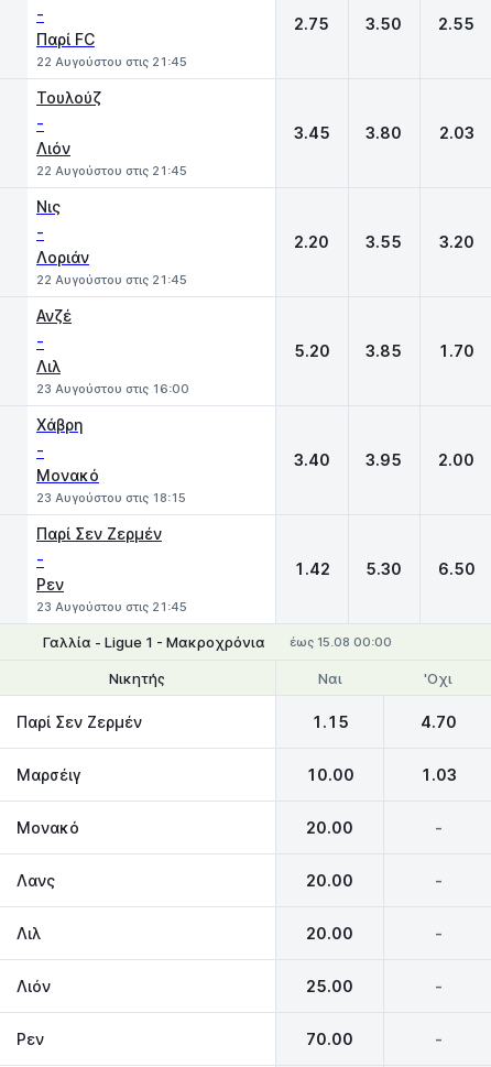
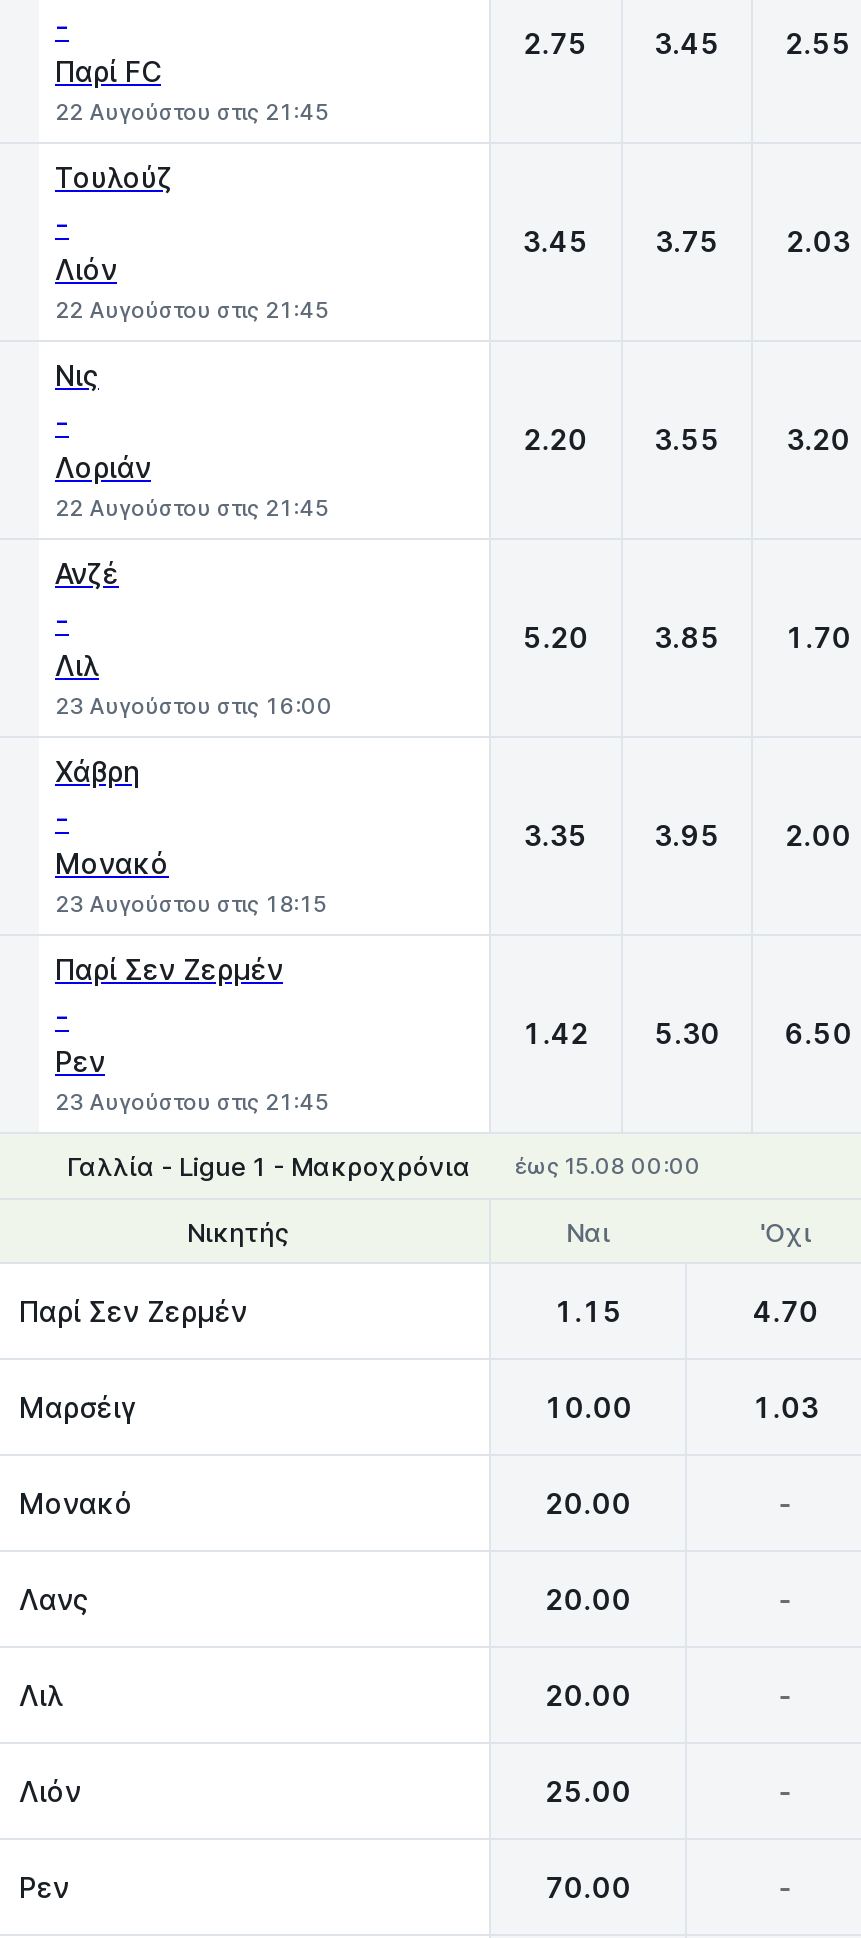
- 2.75 3.50 2.55
+ 2.75 3.45 2.55

- 3.45 3.80 2.03
+ 3.45 3.75 2.03

- 3.40 3.95 2.00
+ 3.35 3.95 2.00
